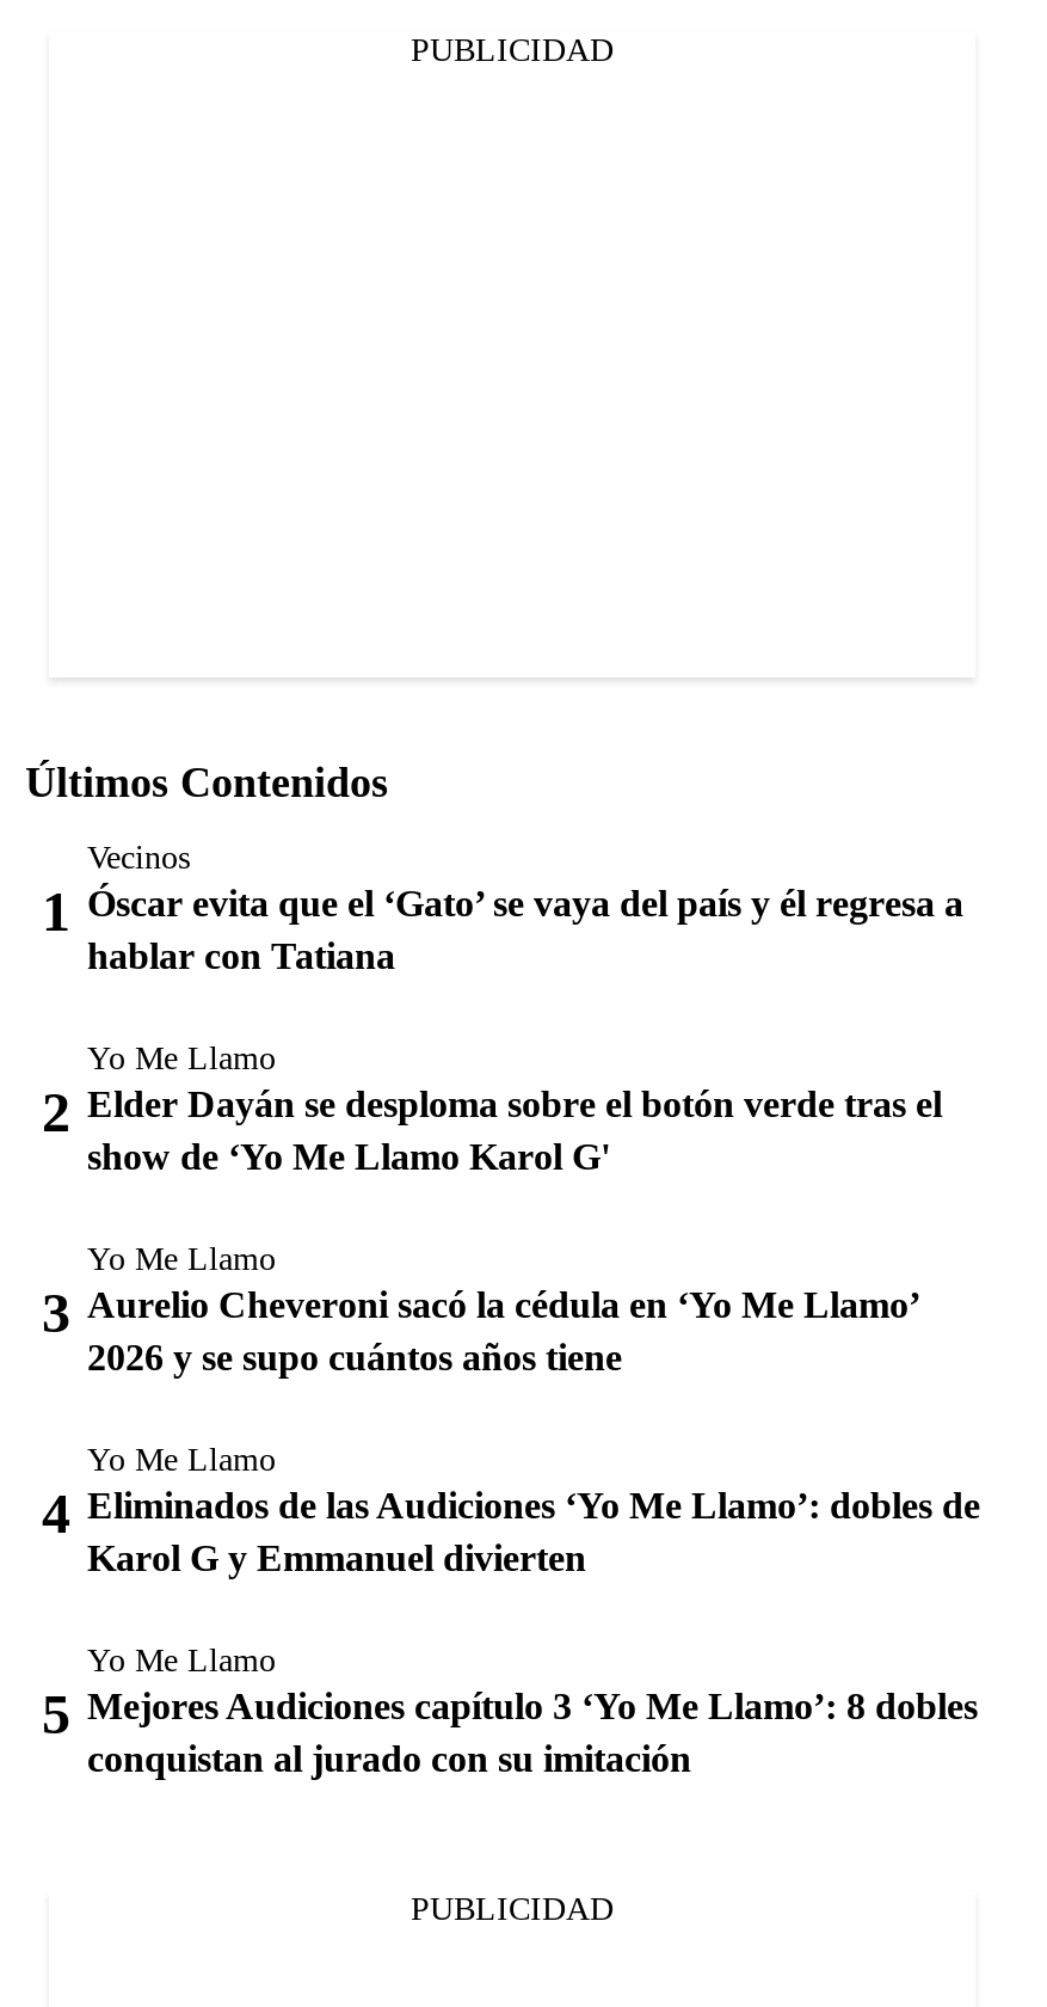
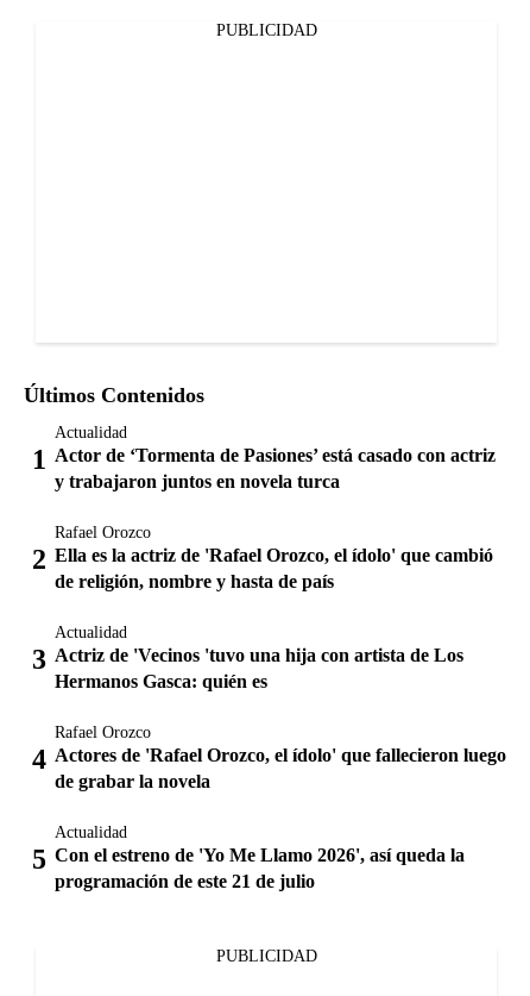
- Vecinos
- Óscar evita que el ‘Gato’ se vaya del país y él regresa a
- hablar con Tatiana
+ Actualidad
+ Actor de ‘Tormenta de Pasiones’ está casado con actriz
+ y trabajaron juntos en novela turca

- Yo Me Llamo
- Elder Dayán se desploma sobre el botón verde tras el
- show de ‘Yo Me Llamo Karol G'
+ Rafael Orozco
+ Ella es la actriz de 'Rafael Orozco, el ídolo' que cambió
+ de religión, nombre y hasta de país

- Yo Me Llamo
- Aurelio Cheveroni sacó la cédula en ‘Yo Me Llamo’
- 2026 y se supo cuántos años tiene
+ Actualidad
+ Actriz de 'Vecinos 'tuvo una hija con artista de Los
+ Hermanos Gasca: quién es

- Yo Me Llamo
- Eliminados de las Audiciones ‘Yo Me Llamo’: dobles de
- Karol G y Emmanuel divierten
+ Rafael Orozco
+ Actores de 'Rafael Orozco, el ídolo' que fallecieron luego
+ de grabar la novela

- Yo Me Llamo
- Mejores Audiciones capítulo 3 ‘Yo Me Llamo’: 8 dobles
- conquistan al jurado con su imitación
+ Actualidad
+ Con el estreno de 'Yo Me Llamo 2026', así queda la
+ programación de este 21 de julio
